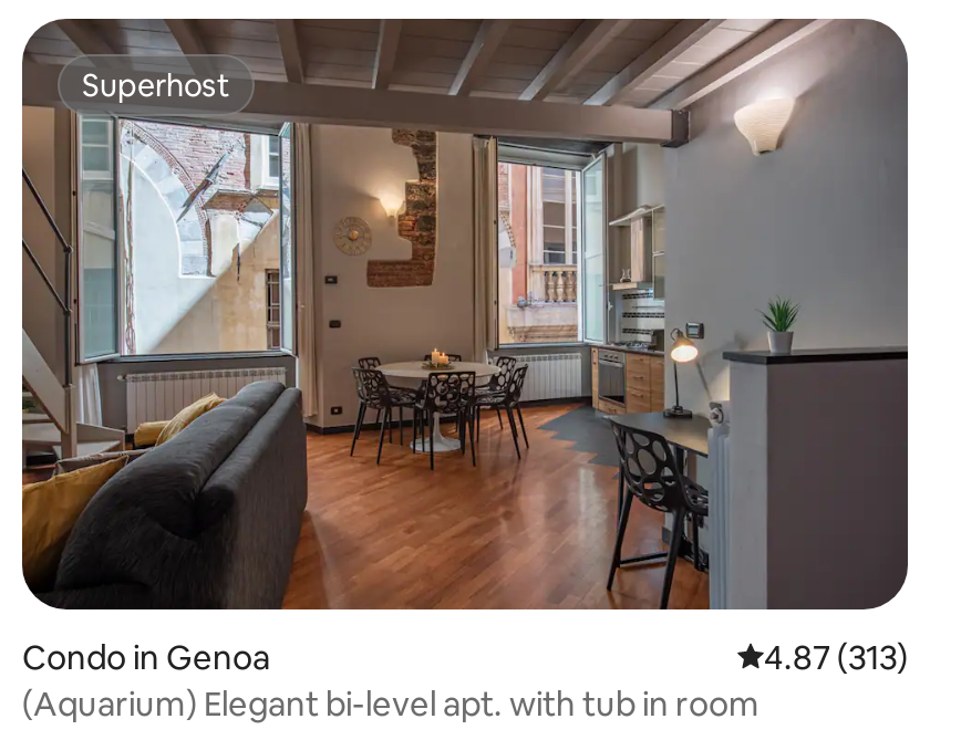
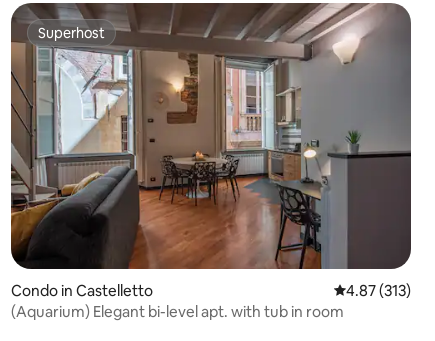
- Condo in Genoa
+ Condo in Castelletto
